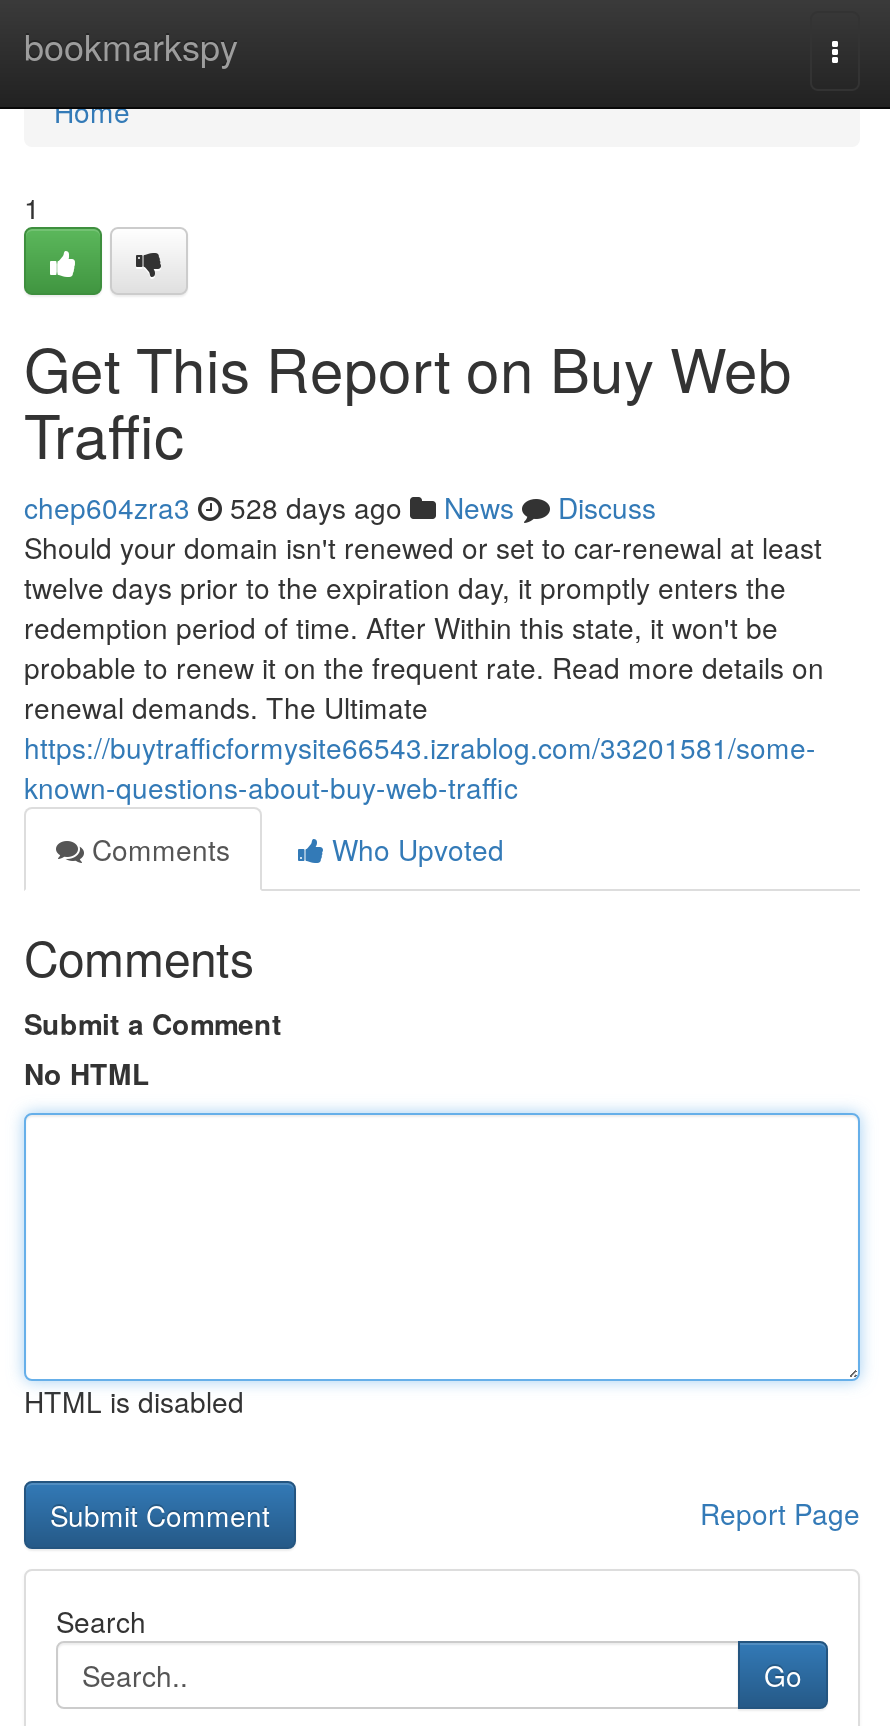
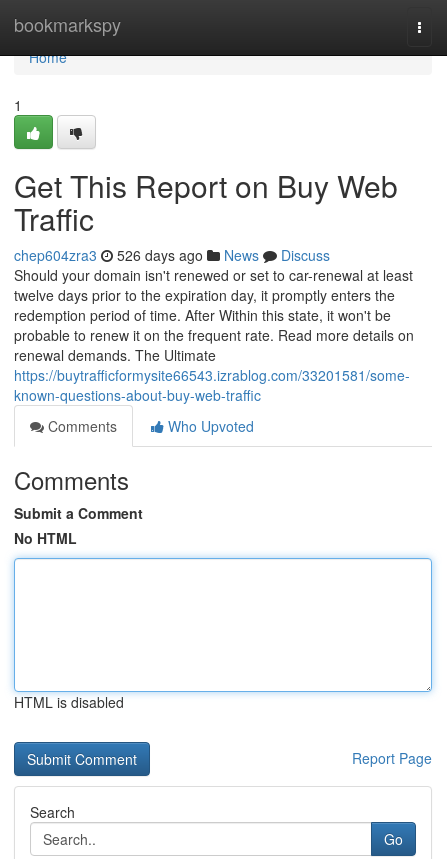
- chep604zra3 528 days ago News Discuss
+ chep604zra3 526 days ago News Discuss
